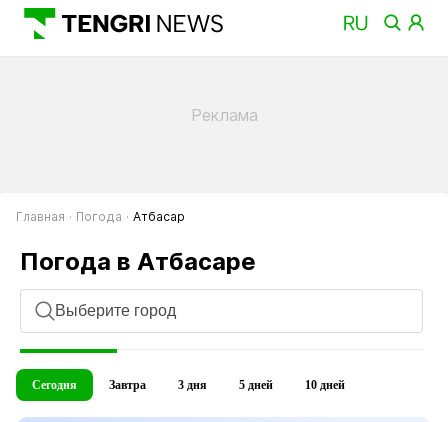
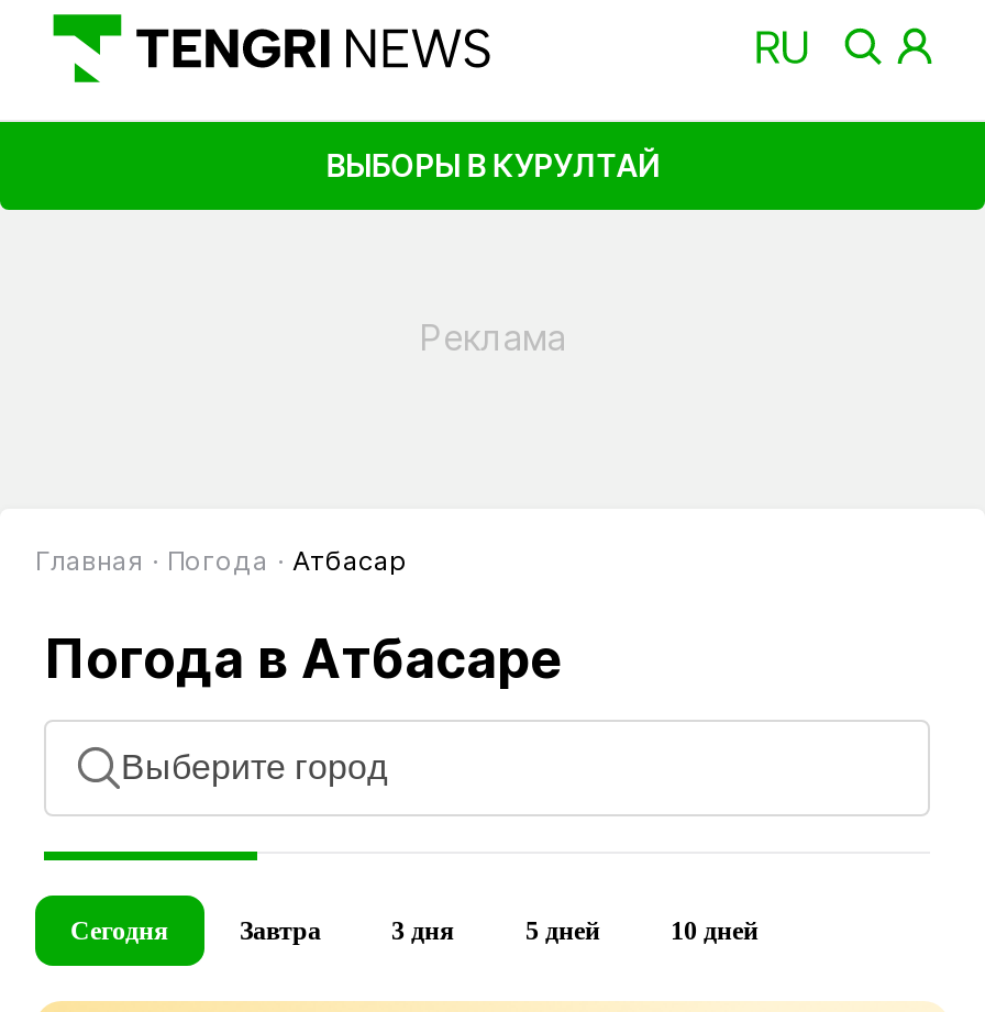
+ ВЫБОРЫ В КУРУЛТАЙ
